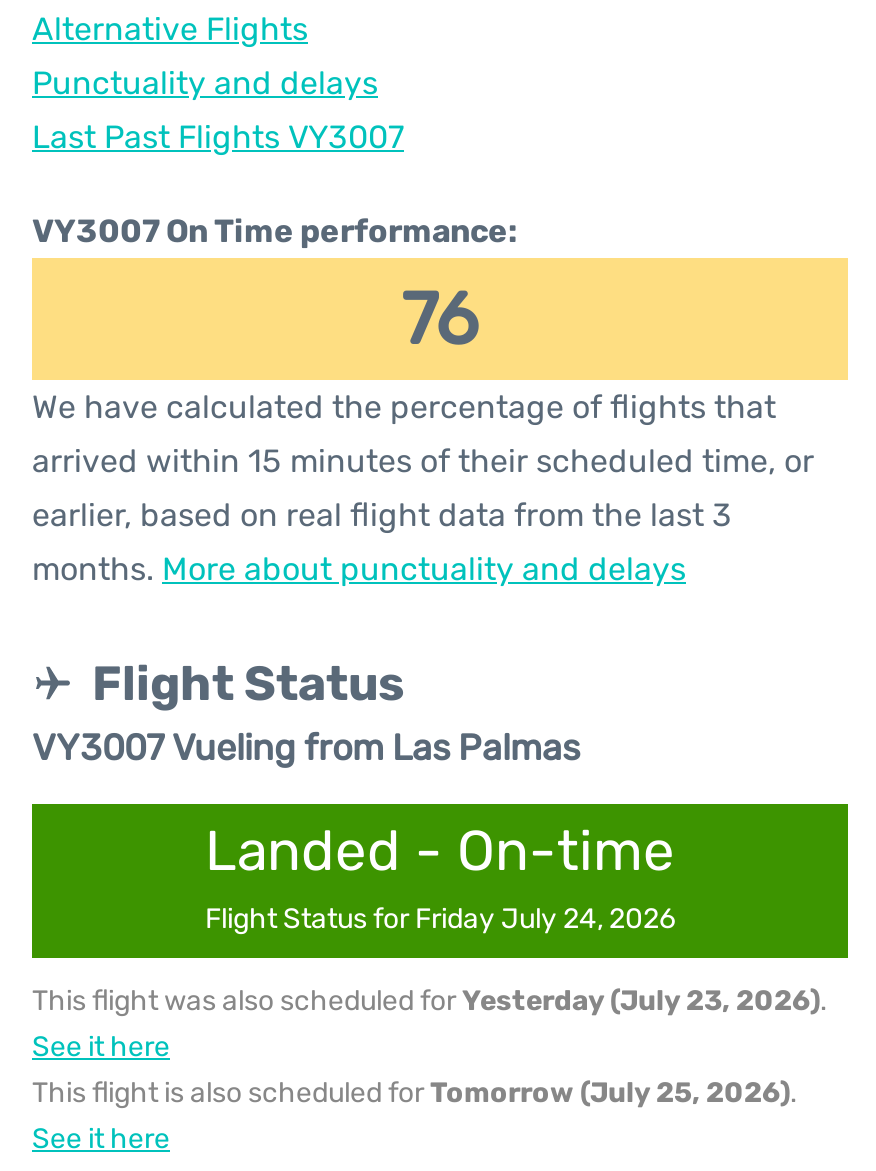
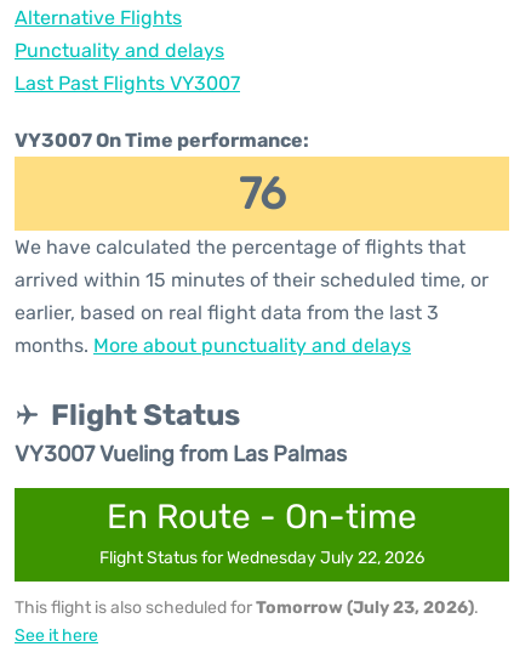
- Landed - On-time
- Flight Status for Friday July 24, 2026
+ En Route - On-time
+ Flight Status for Wednesday July 22, 2026

- This flight was also scheduled for Yesterday (July 23, 2026).
- See it here
- This flight is also scheduled for Tomorrow (July 25, 2026).
+ This flight is also scheduled for Tomorrow (July 23, 2026).
